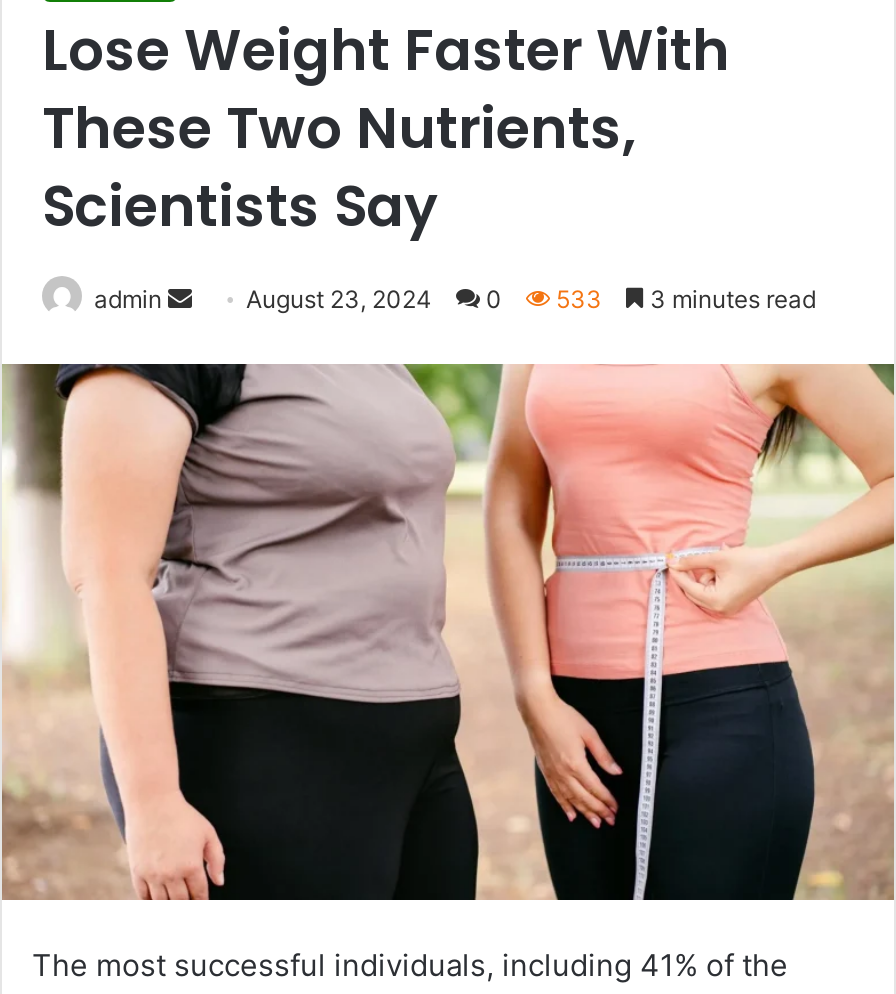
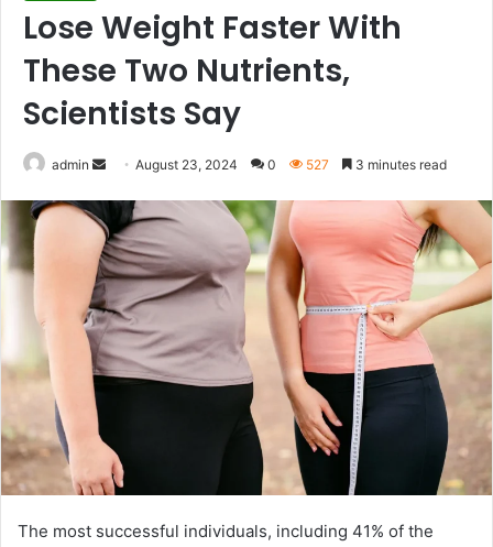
- 533
+ 527
